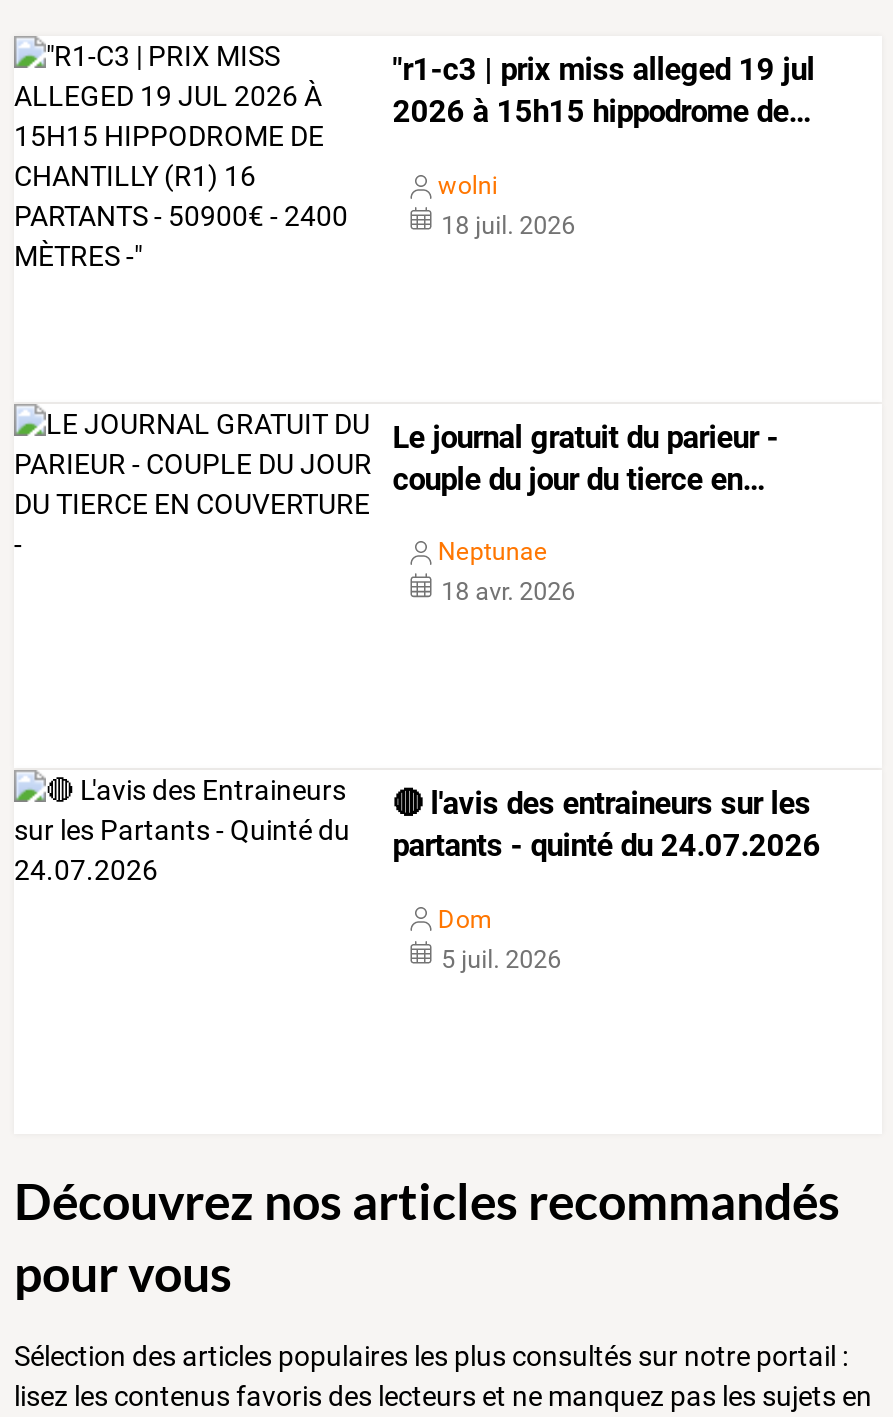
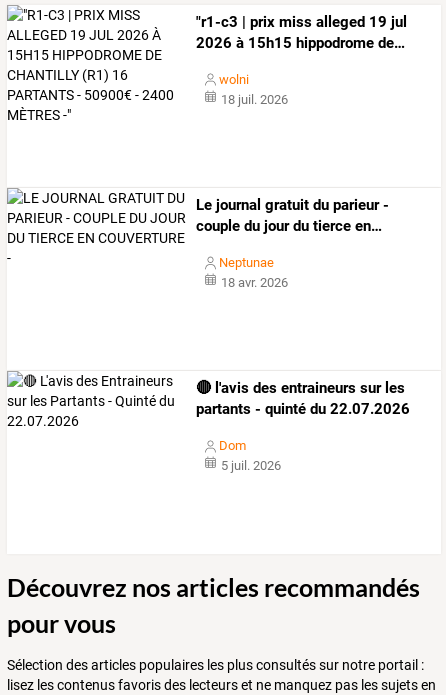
- partants - quinté du 24.07.2026
+ partants - quinté du 22.07.2026
